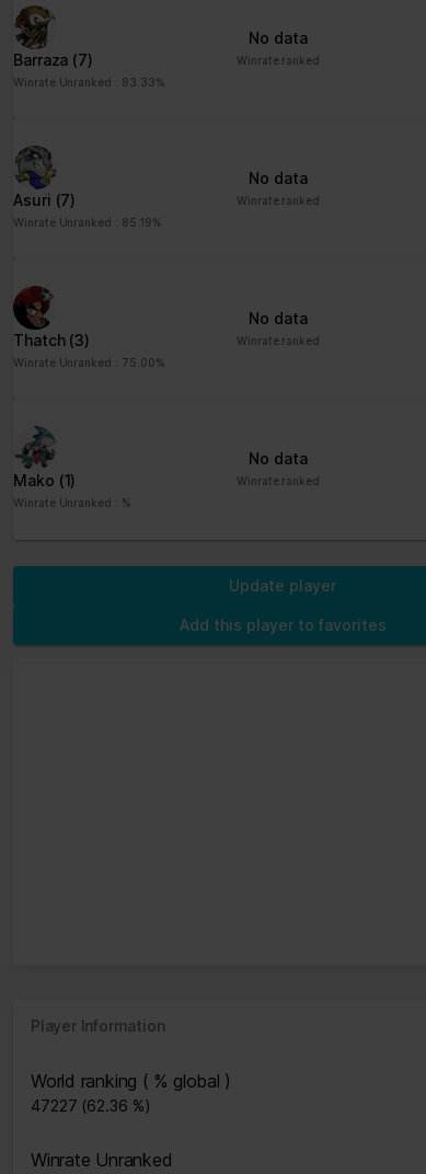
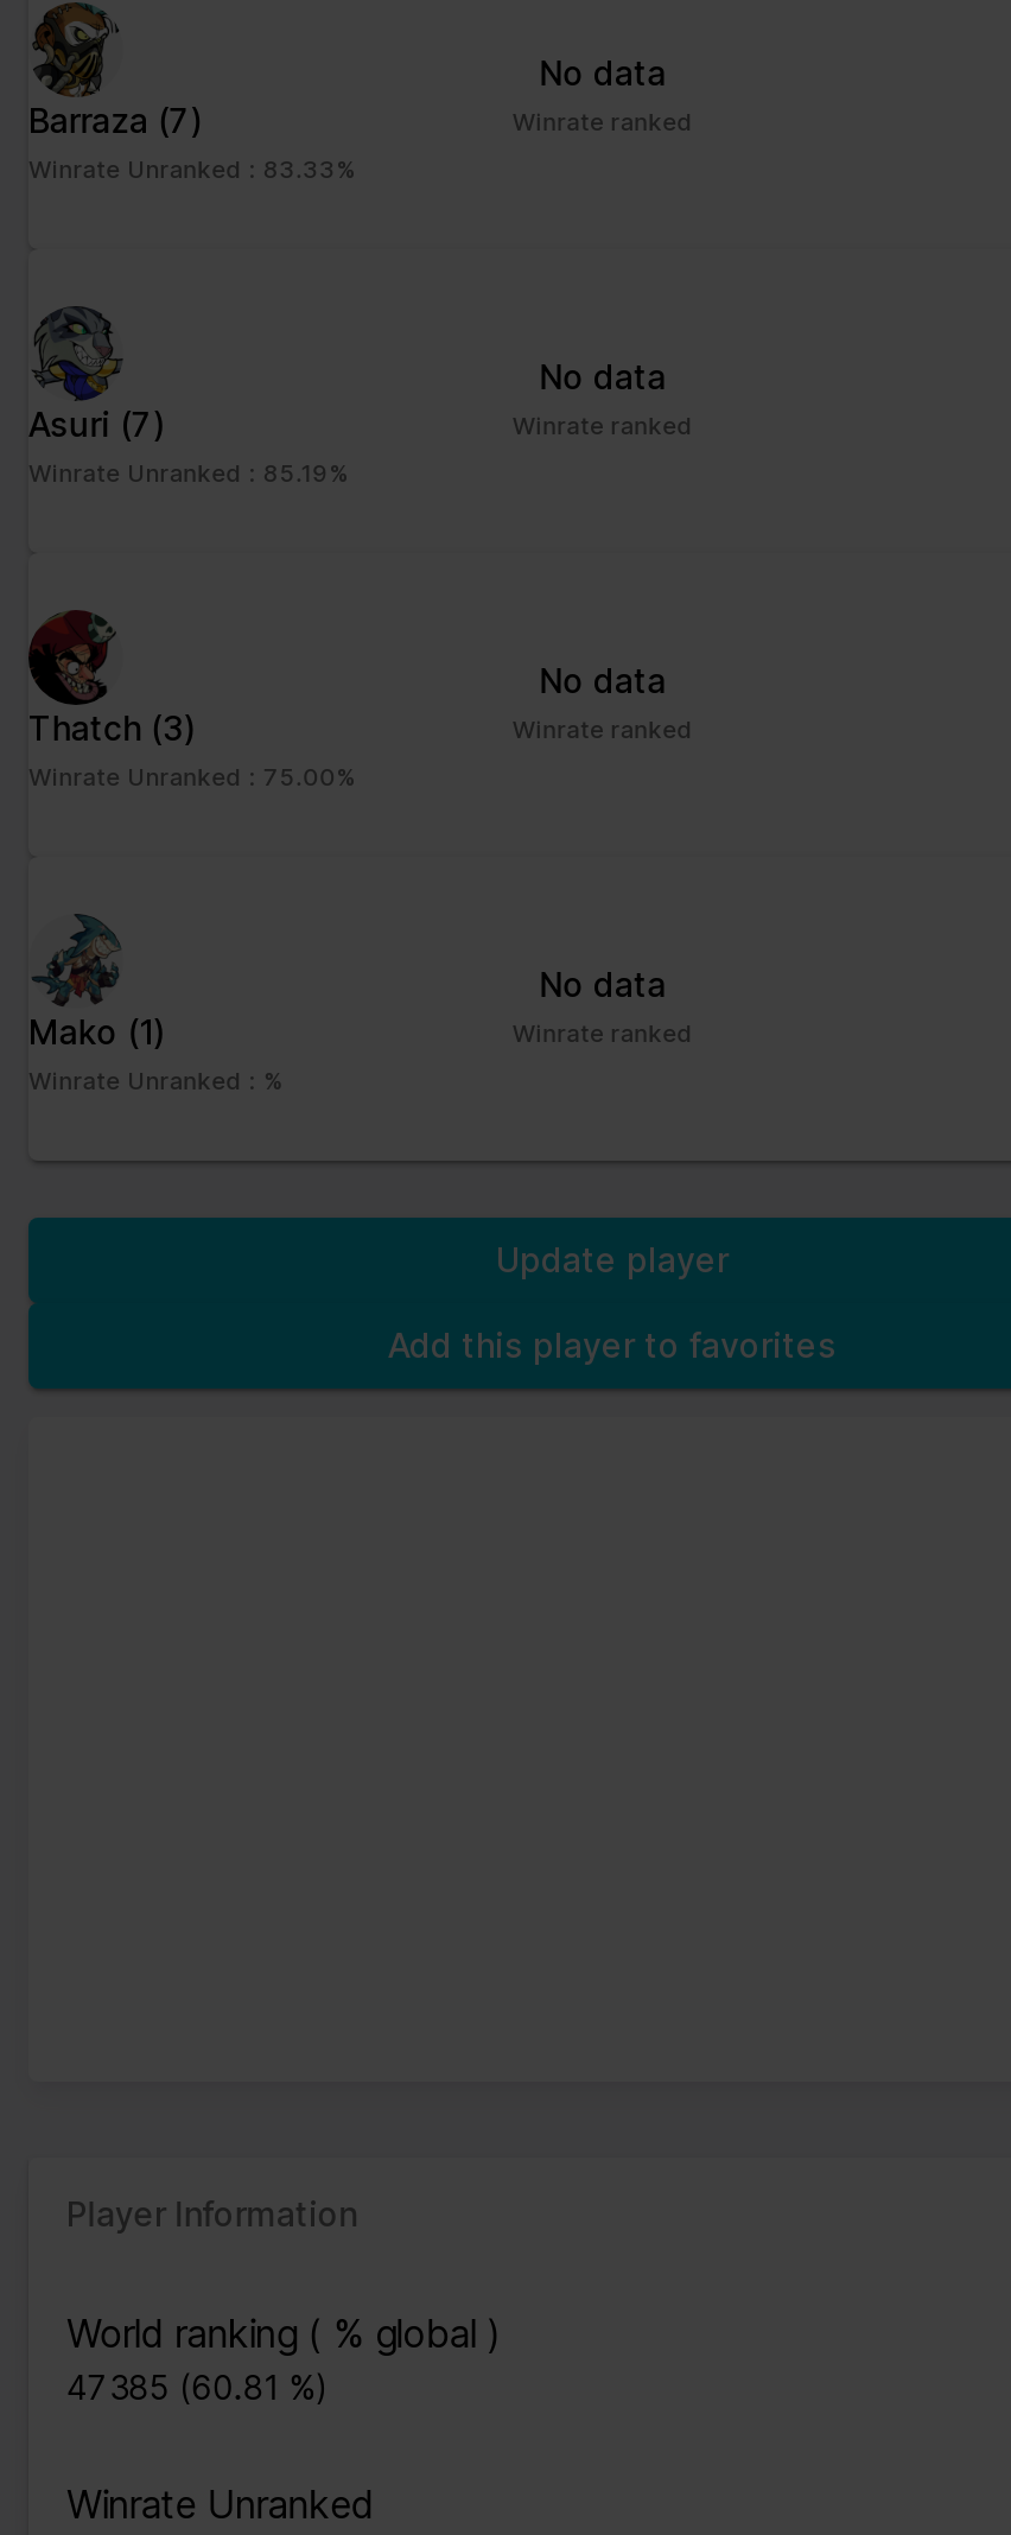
- 47227 (62.36 %)
+ 47385 (60.81 %)
